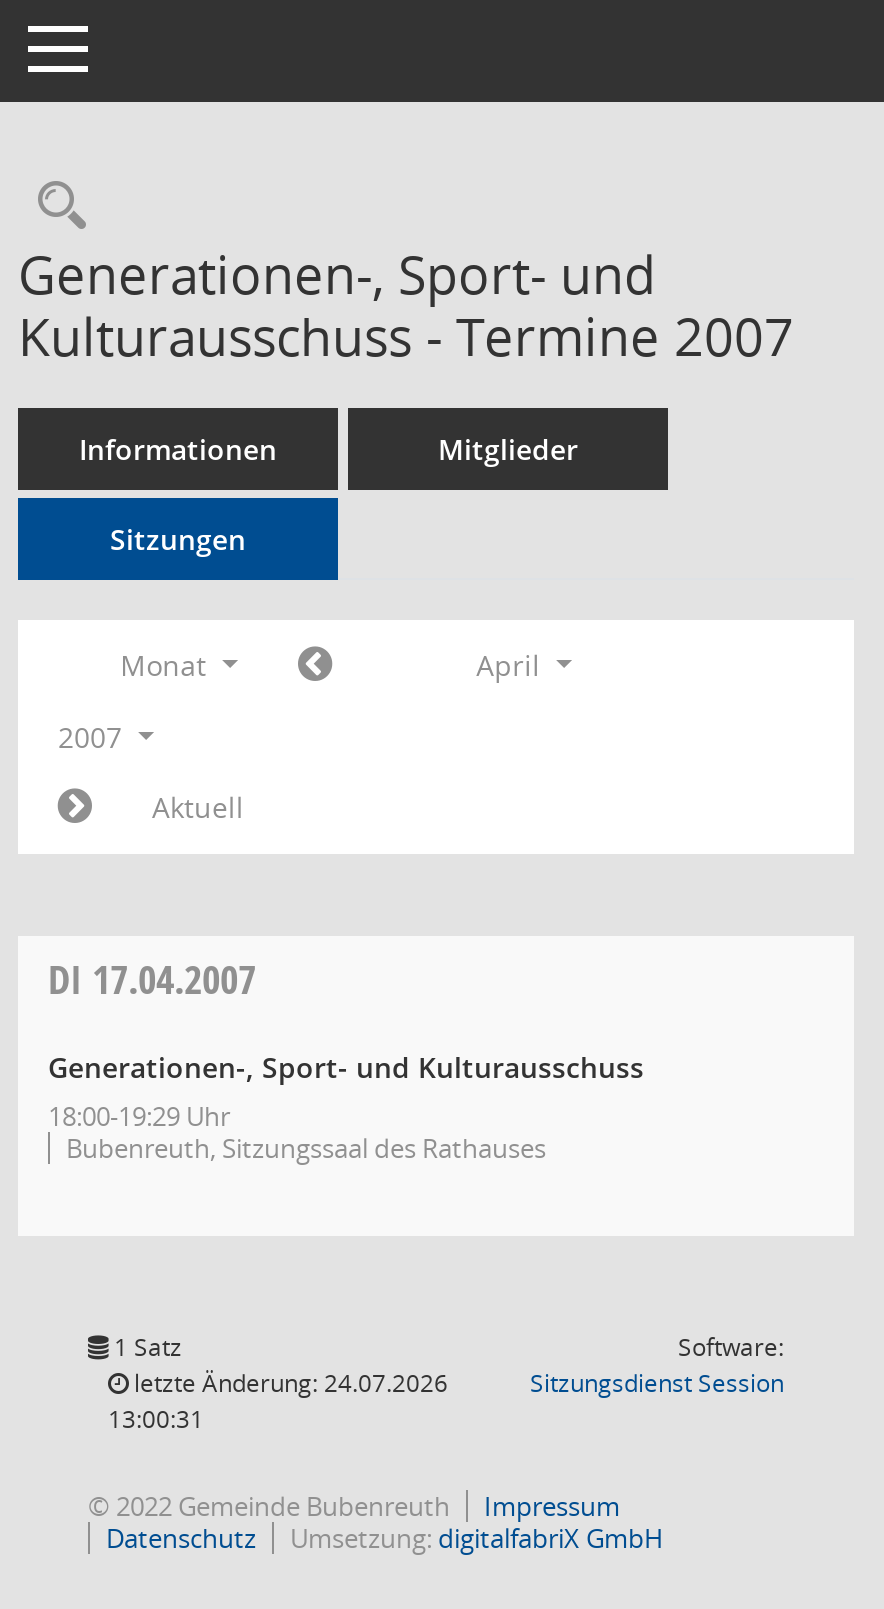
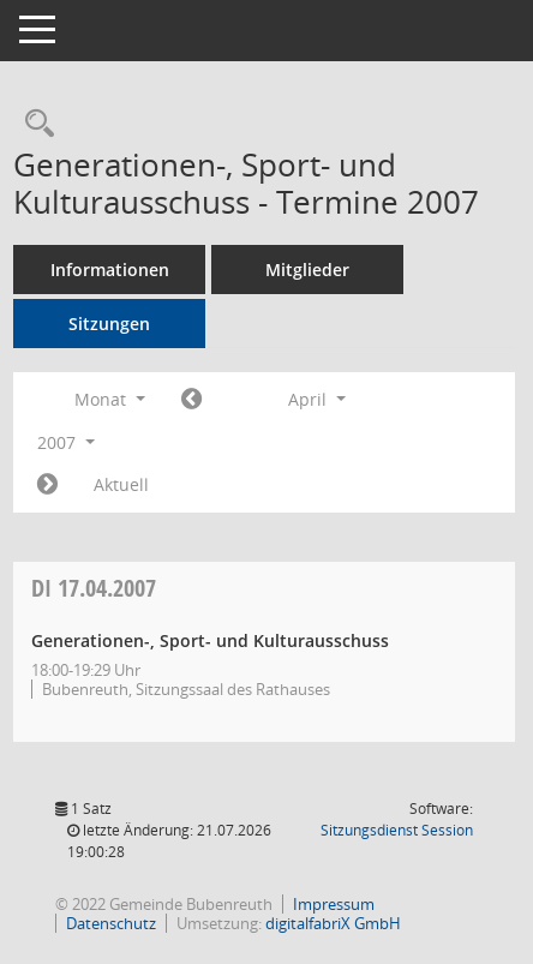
- letzte Änderung: 24.07.2026
+ letzte Änderung: 21.07.2026

- 13:00:31
+ 19:00:28
